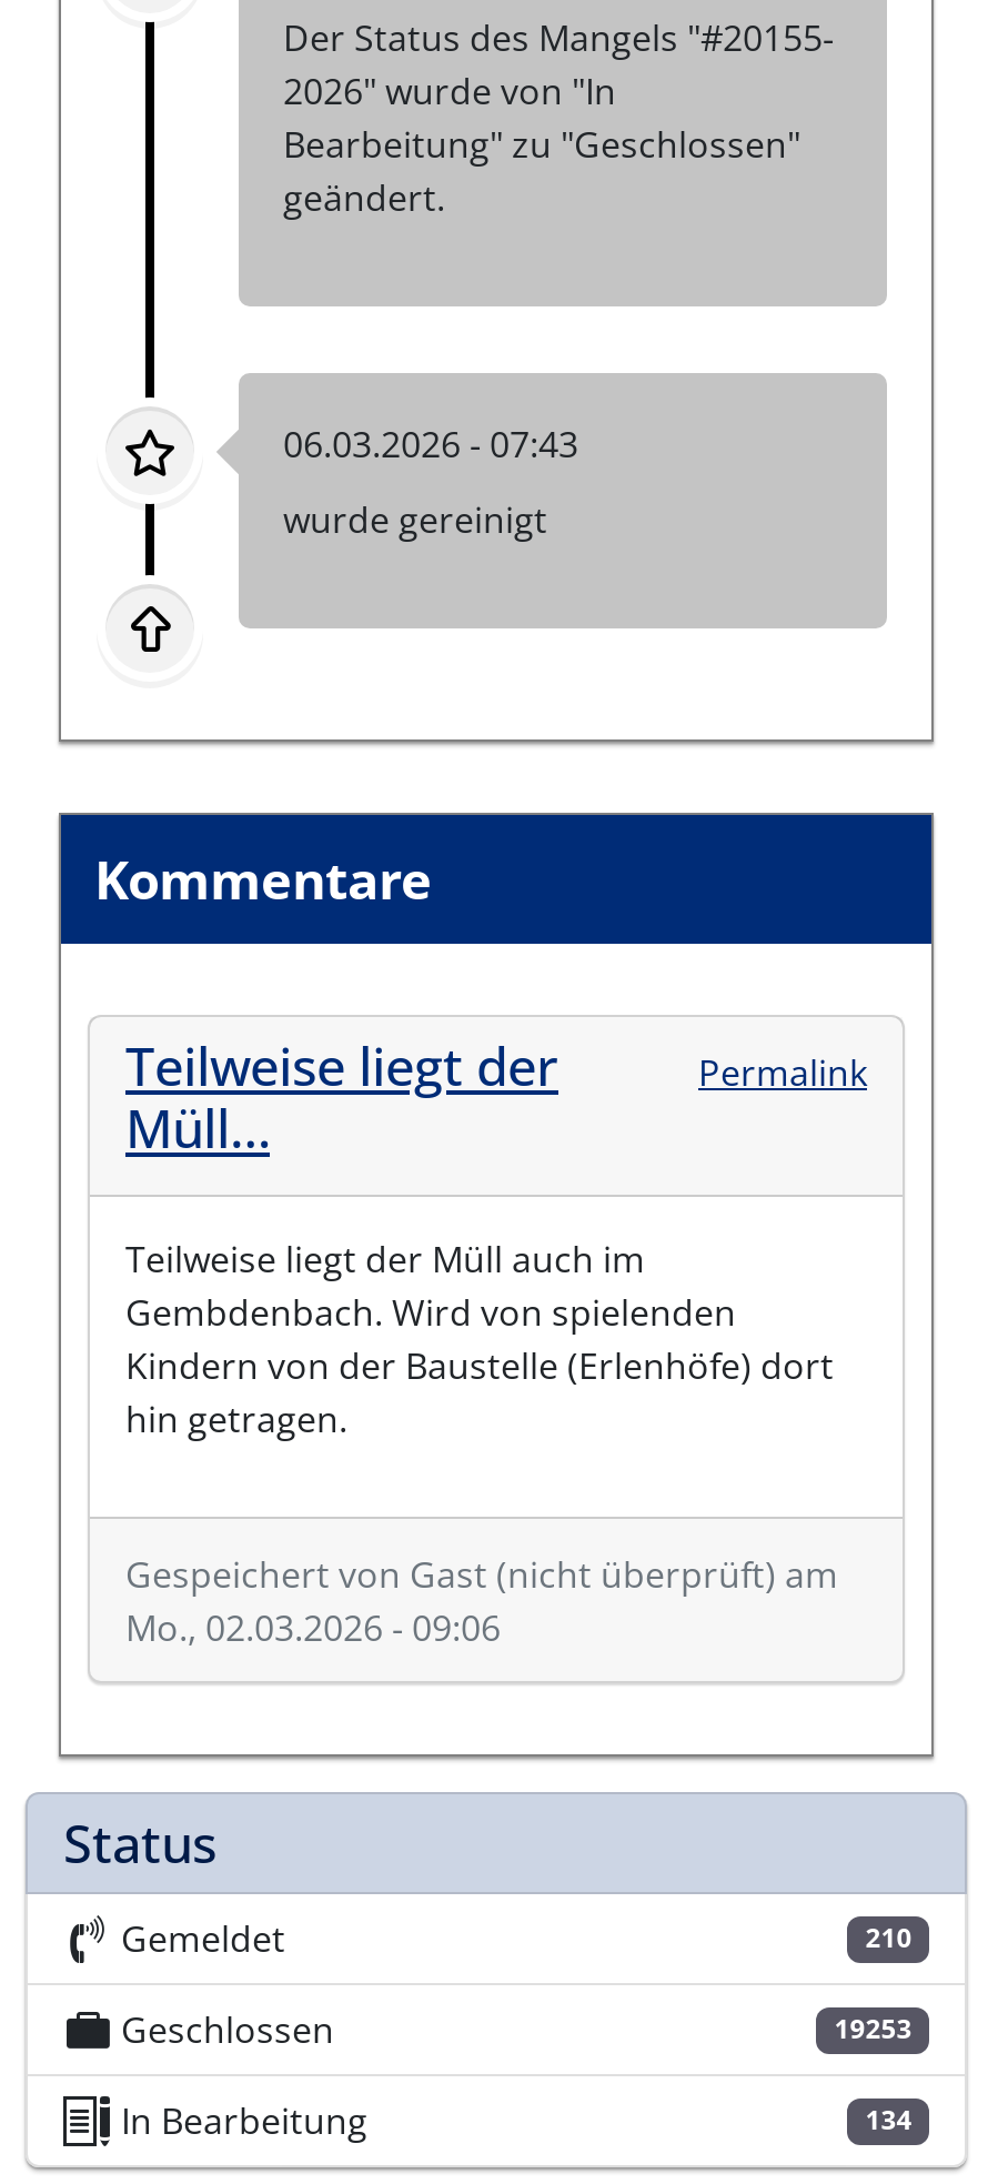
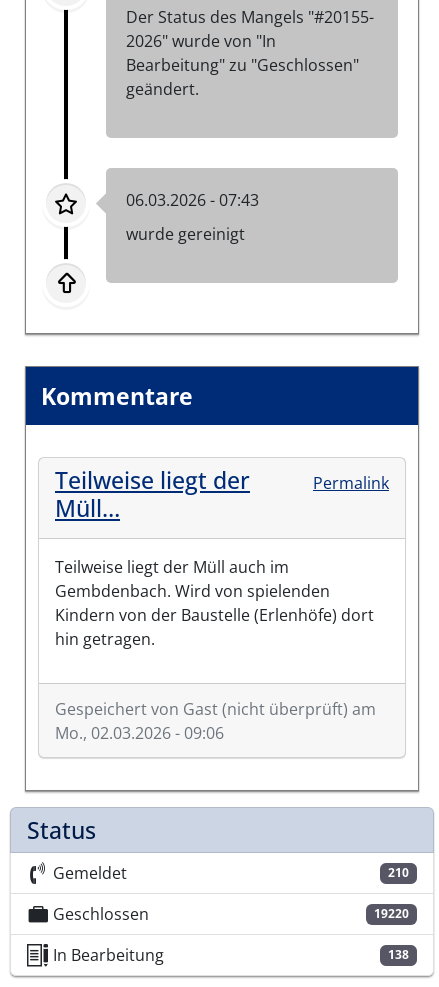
- 19253
+ 19220

- 134
+ 138
